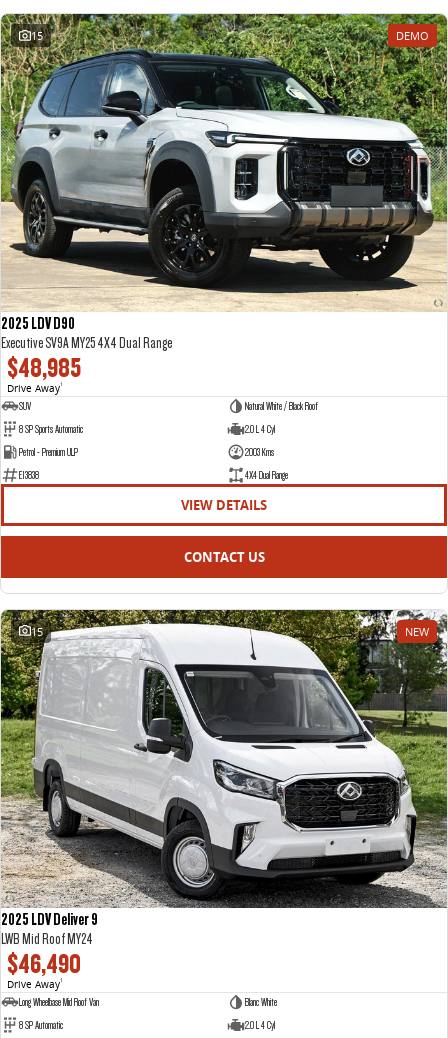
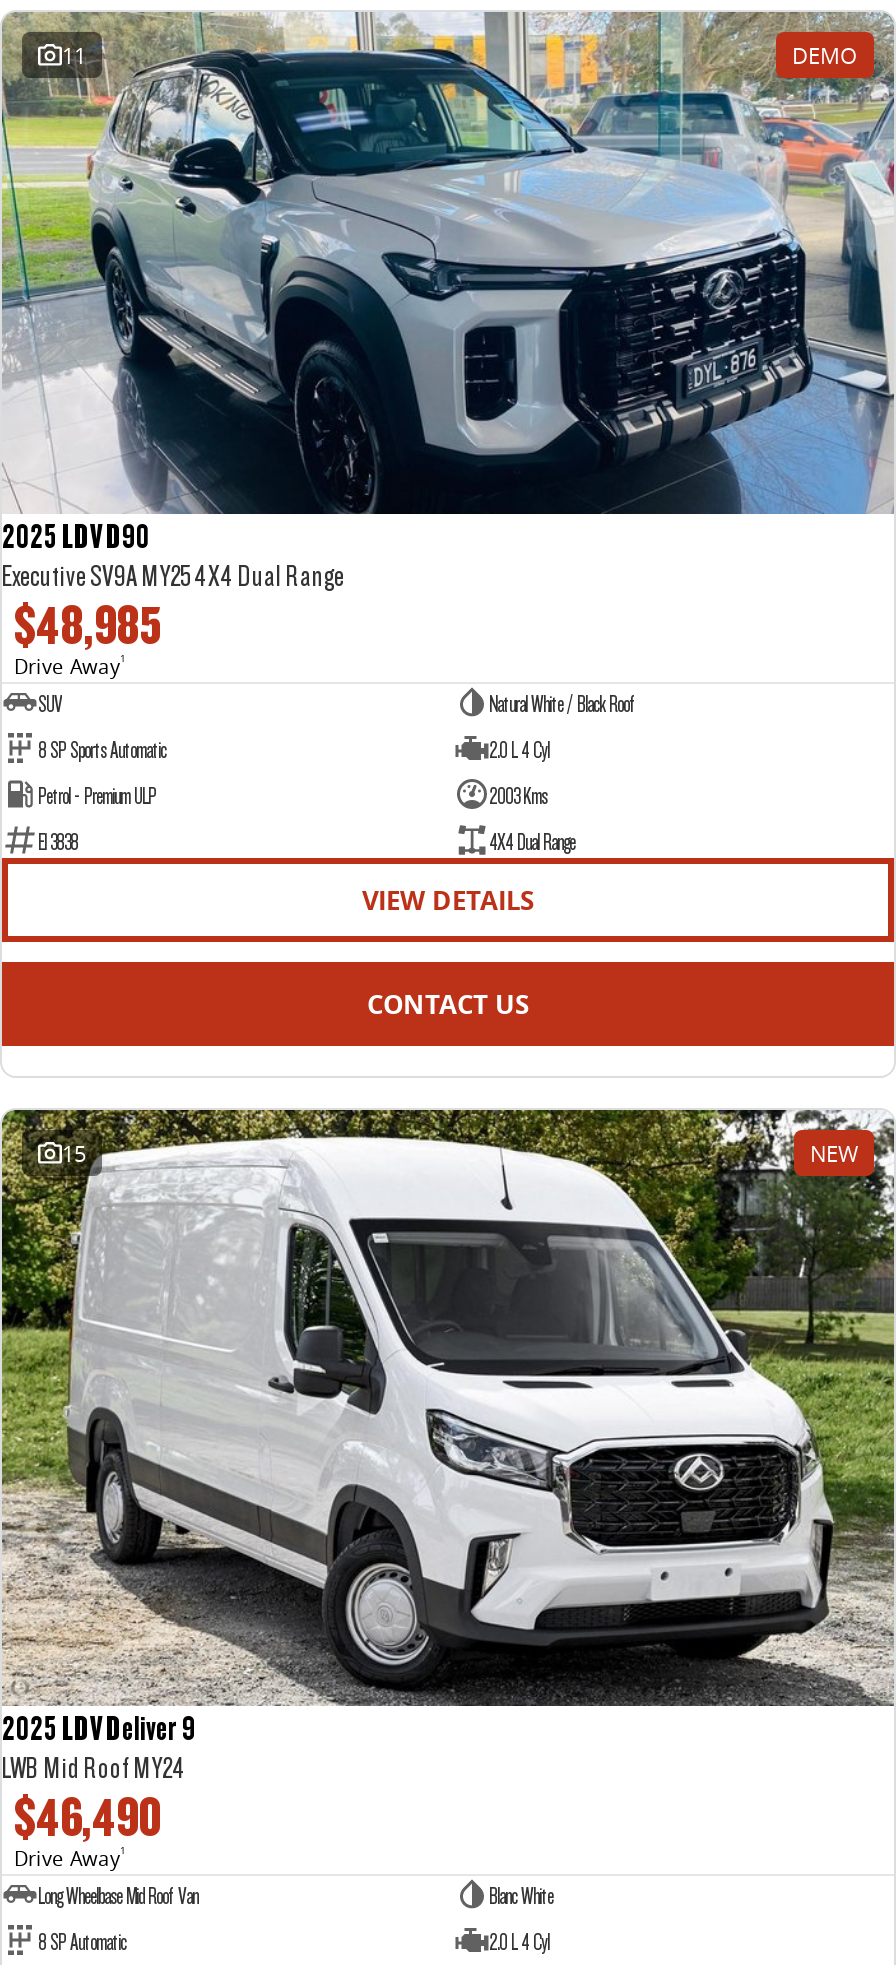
- [image]
- 15
+ [image]
+ 11
